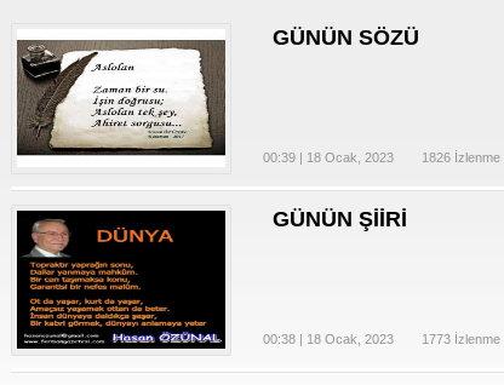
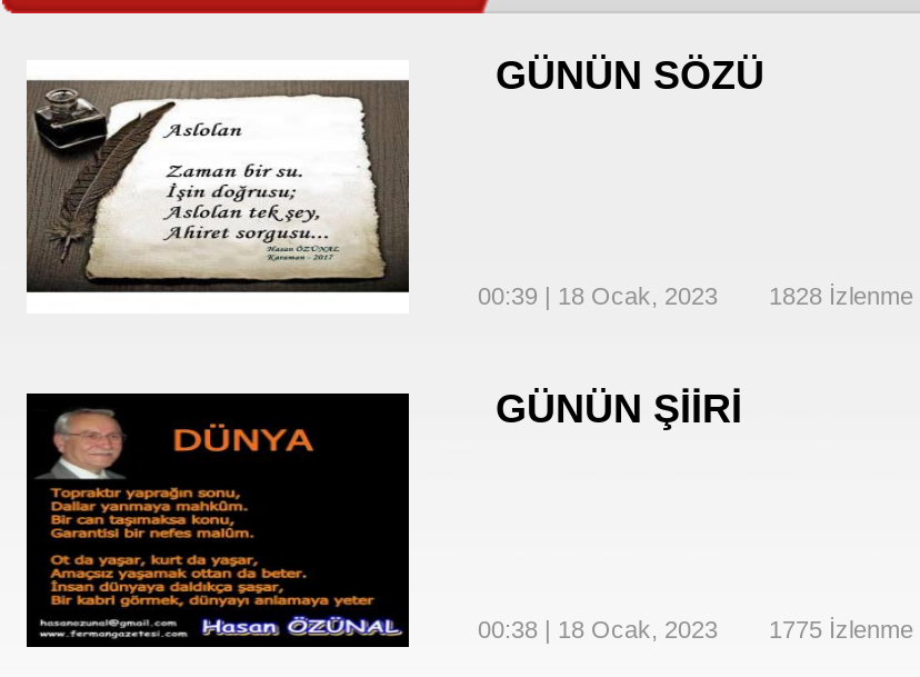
- 1826 İzlenme
+ 1828 İzlenme

- 1773 İzlenme
+ 1775 İzlenme
